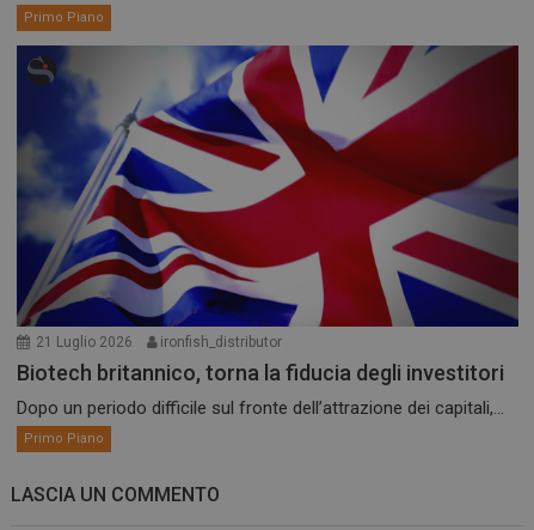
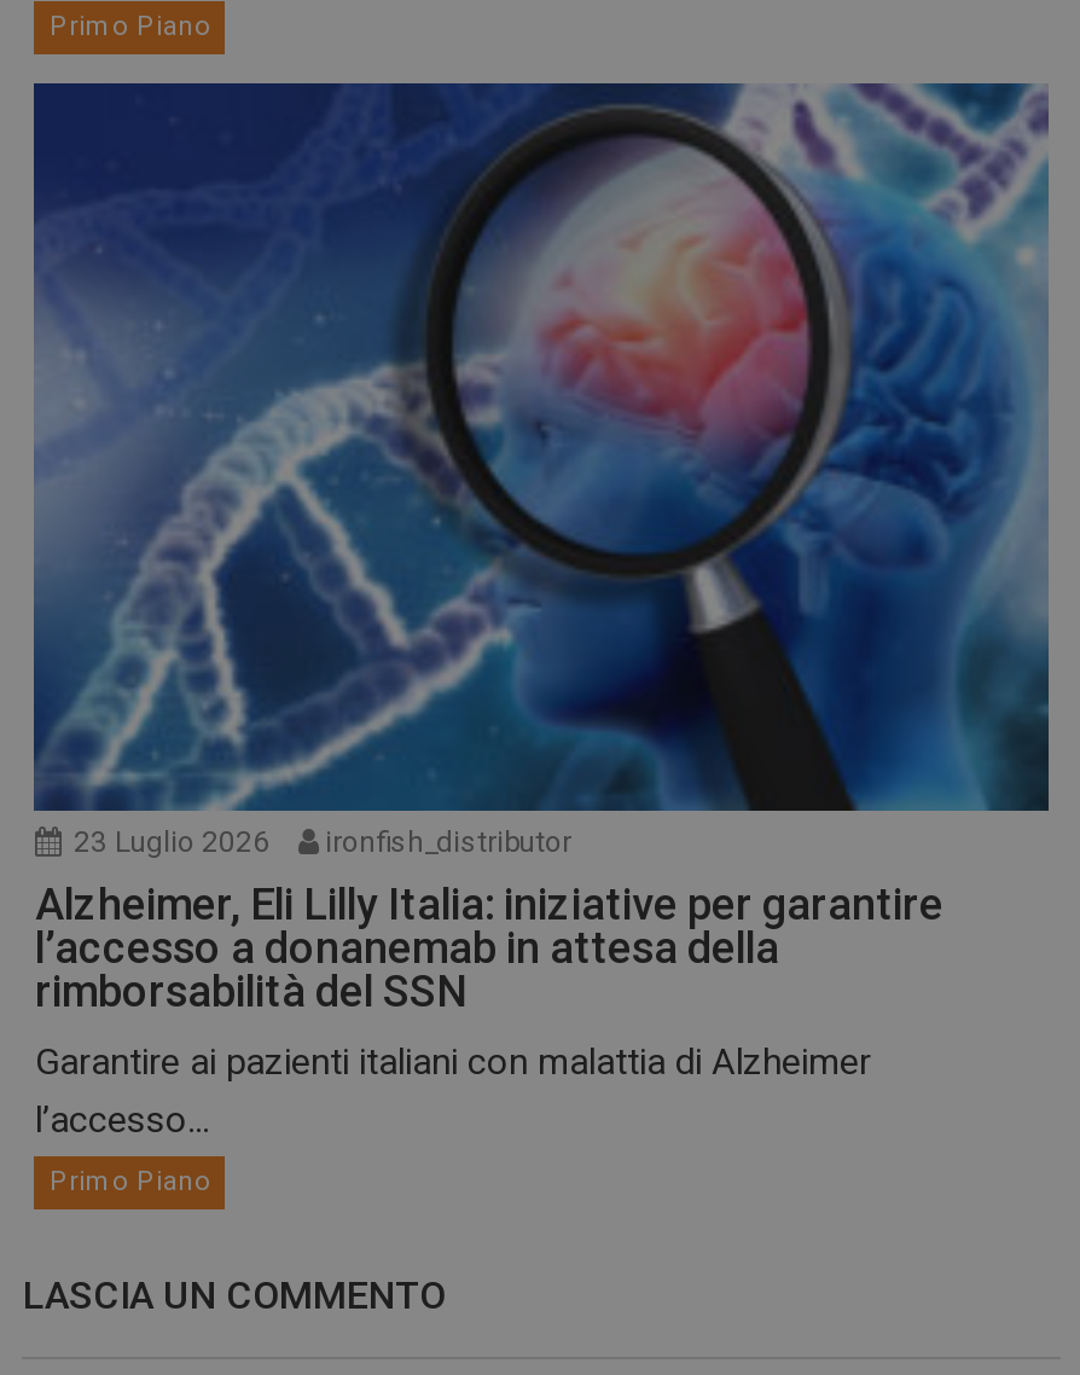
- [image]
+ [image]

- 21 Luglio 2026 ironfish_distributor
+ 23 Luglio 2026 ironfish_distributor

- Biotech britannico, torna la fiducia degli investitori
+ Alzheimer, Eli Lilly Italia: iniziative per garantire
+ l’accesso a donanemab in attesa della
+ rimborsabilità del SSN

- Dopo un periodo difficile sul fronte dell’attrazione dei capitali,...
+ Garantire ai pazienti italiani con malattia di Alzheimer
+ l’accesso...
